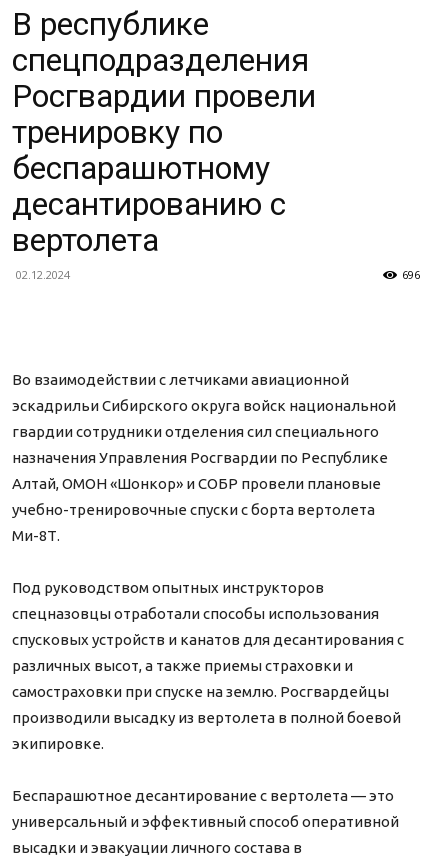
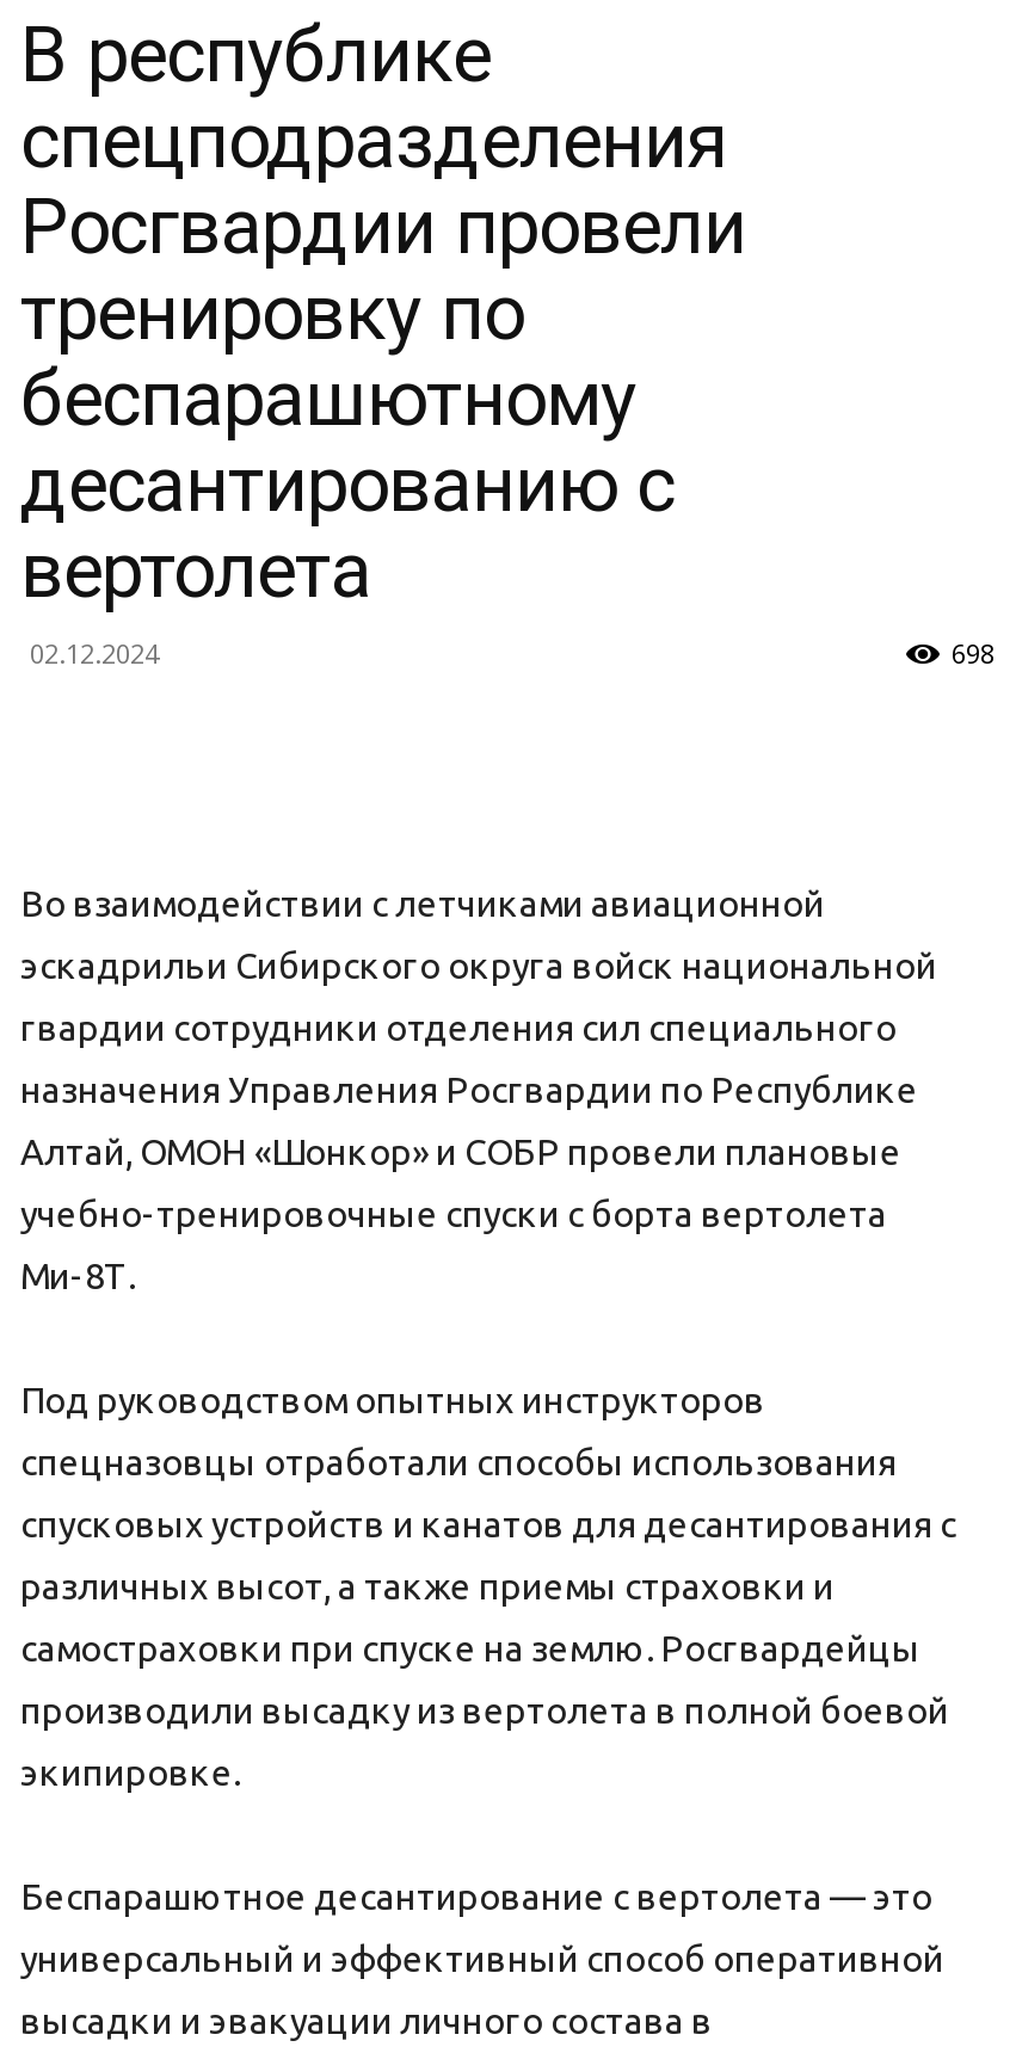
- 696
+ 698
